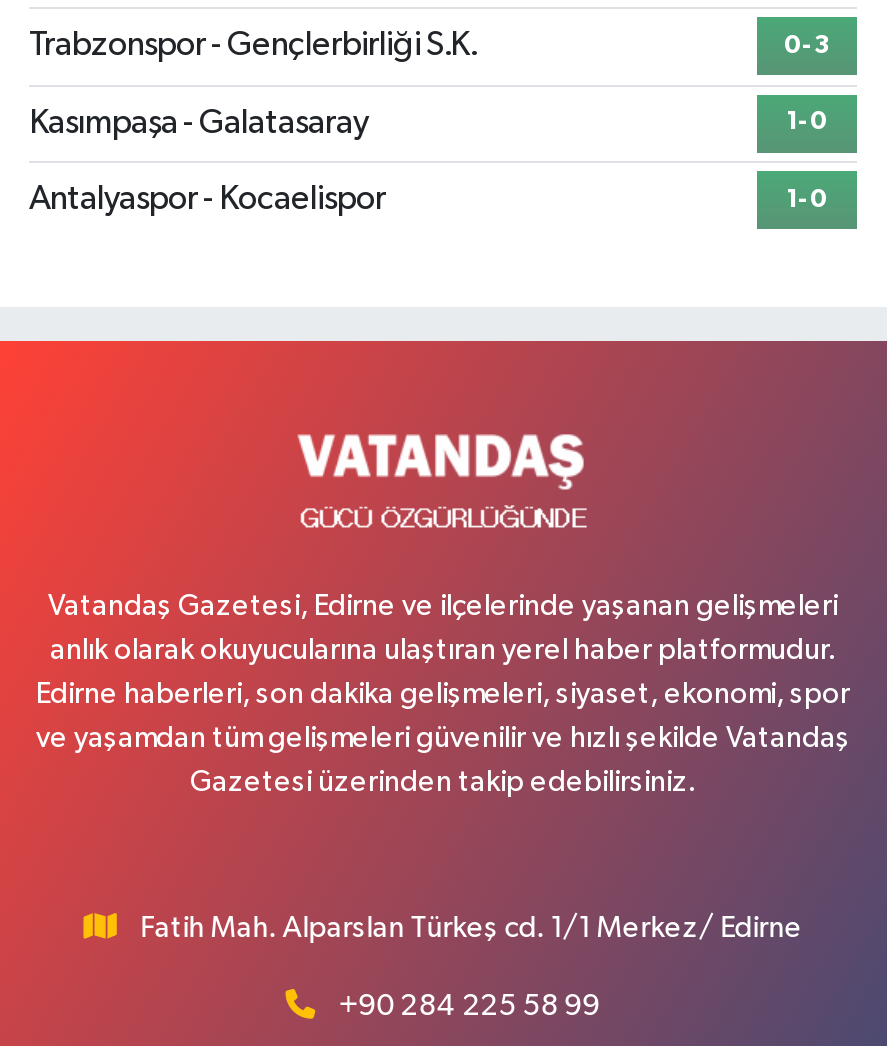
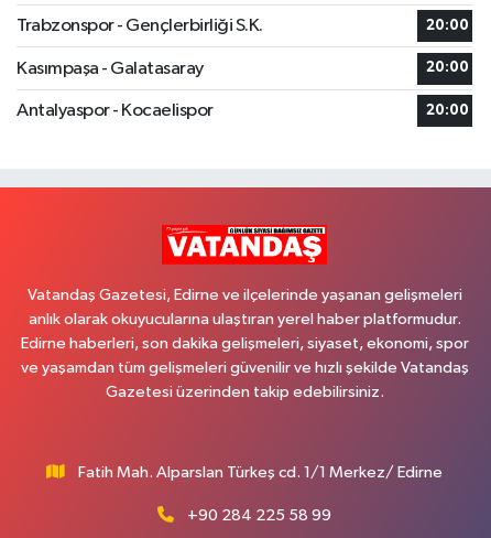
- 0-3
+ 20:00

- 1-0
+ 20:00

- 1-0
+ 20:00

- [image]
+ [image]
